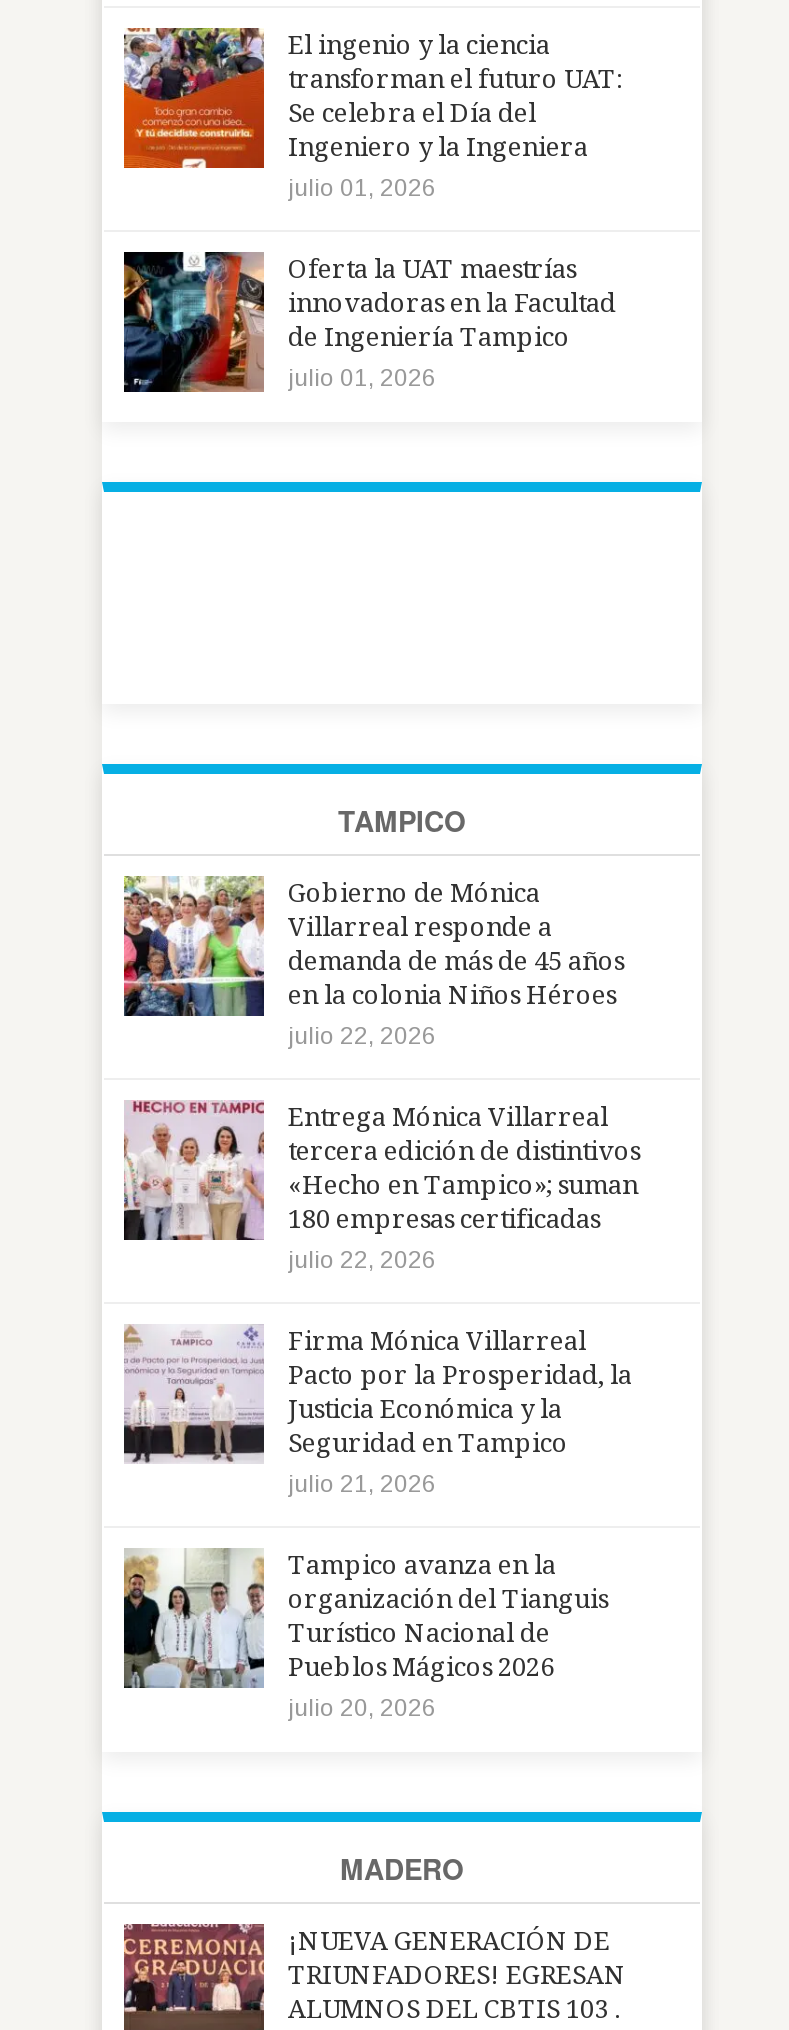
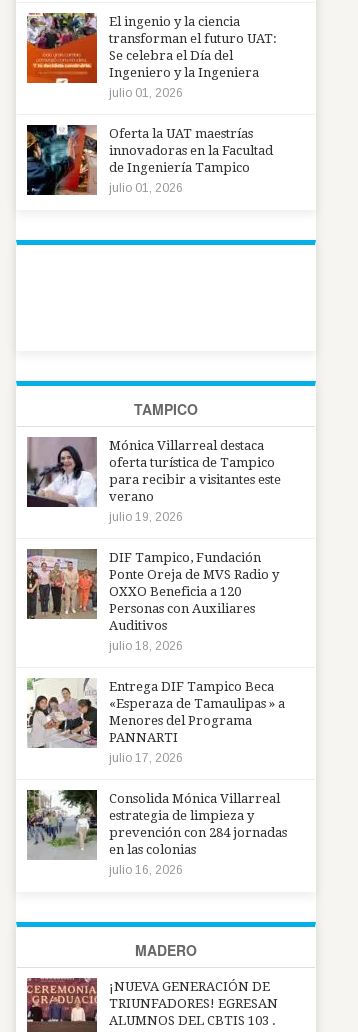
- [image]
- Gobierno de Mónica
- Villarreal responde a
- demanda de más de 45 años
- en la colonia Niños Héroes
- julio 22, 2026
+ [image]
+ Mónica Villarreal destaca
+ oferta turística de Tampico
+ para recibir a visitantes este
+ verano
+ julio 19, 2026

- [image]
- Entrega Mónica Villarreal
- tercera edición de distintivos
- «Hecho en Tampico»; suman
- 180 empresas certificadas
- julio 22, 2026
+ [image]
+ DIF Tampico, Fundación
+ Ponte Oreja de MVS Radio y
+ OXXO Beneficia a 120
+ Personas con Auxiliares
+ Auditivos
+ julio 18, 2026

- [image]
- Firma Mónica Villarreal
- Pacto por la Prosperidad, la
- Justicia Económica y la
- Seguridad en Tampico
- julio 21, 2026
+ [image]
+ Entrega DIF Tampico Beca
+ «Esperaza de Tamaulipas » a
+ Menores del Programa
+ PANNARTI
+ julio 17, 2026

- [image]
- Tampico avanza en la
- organización del Tianguis
- Turístico Nacional de
- Pueblos Mágicos 2026
- julio 20, 2026
+ [image]
+ Consolida Mónica Villarreal
+ estrategia de limpieza y
+ prevención con 284 jornadas
+ en las colonias
+ julio 16, 2026
